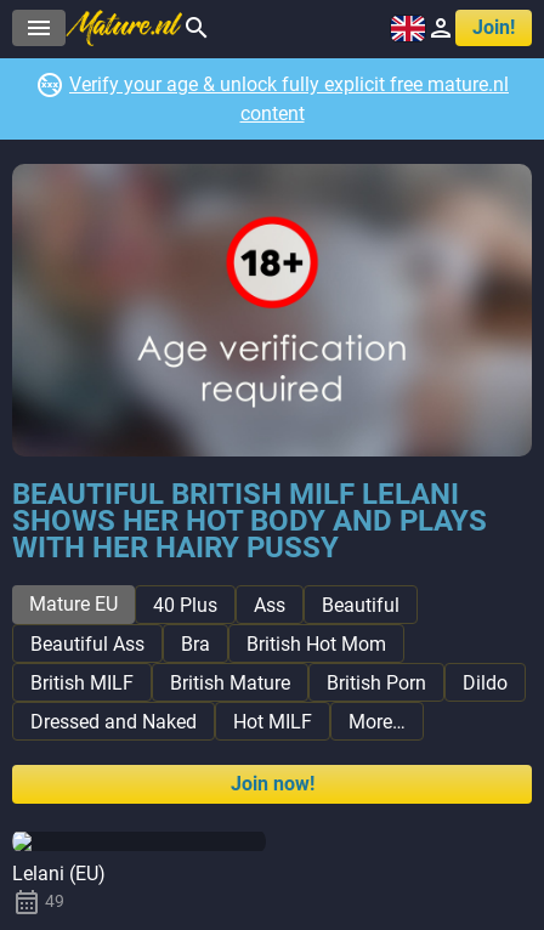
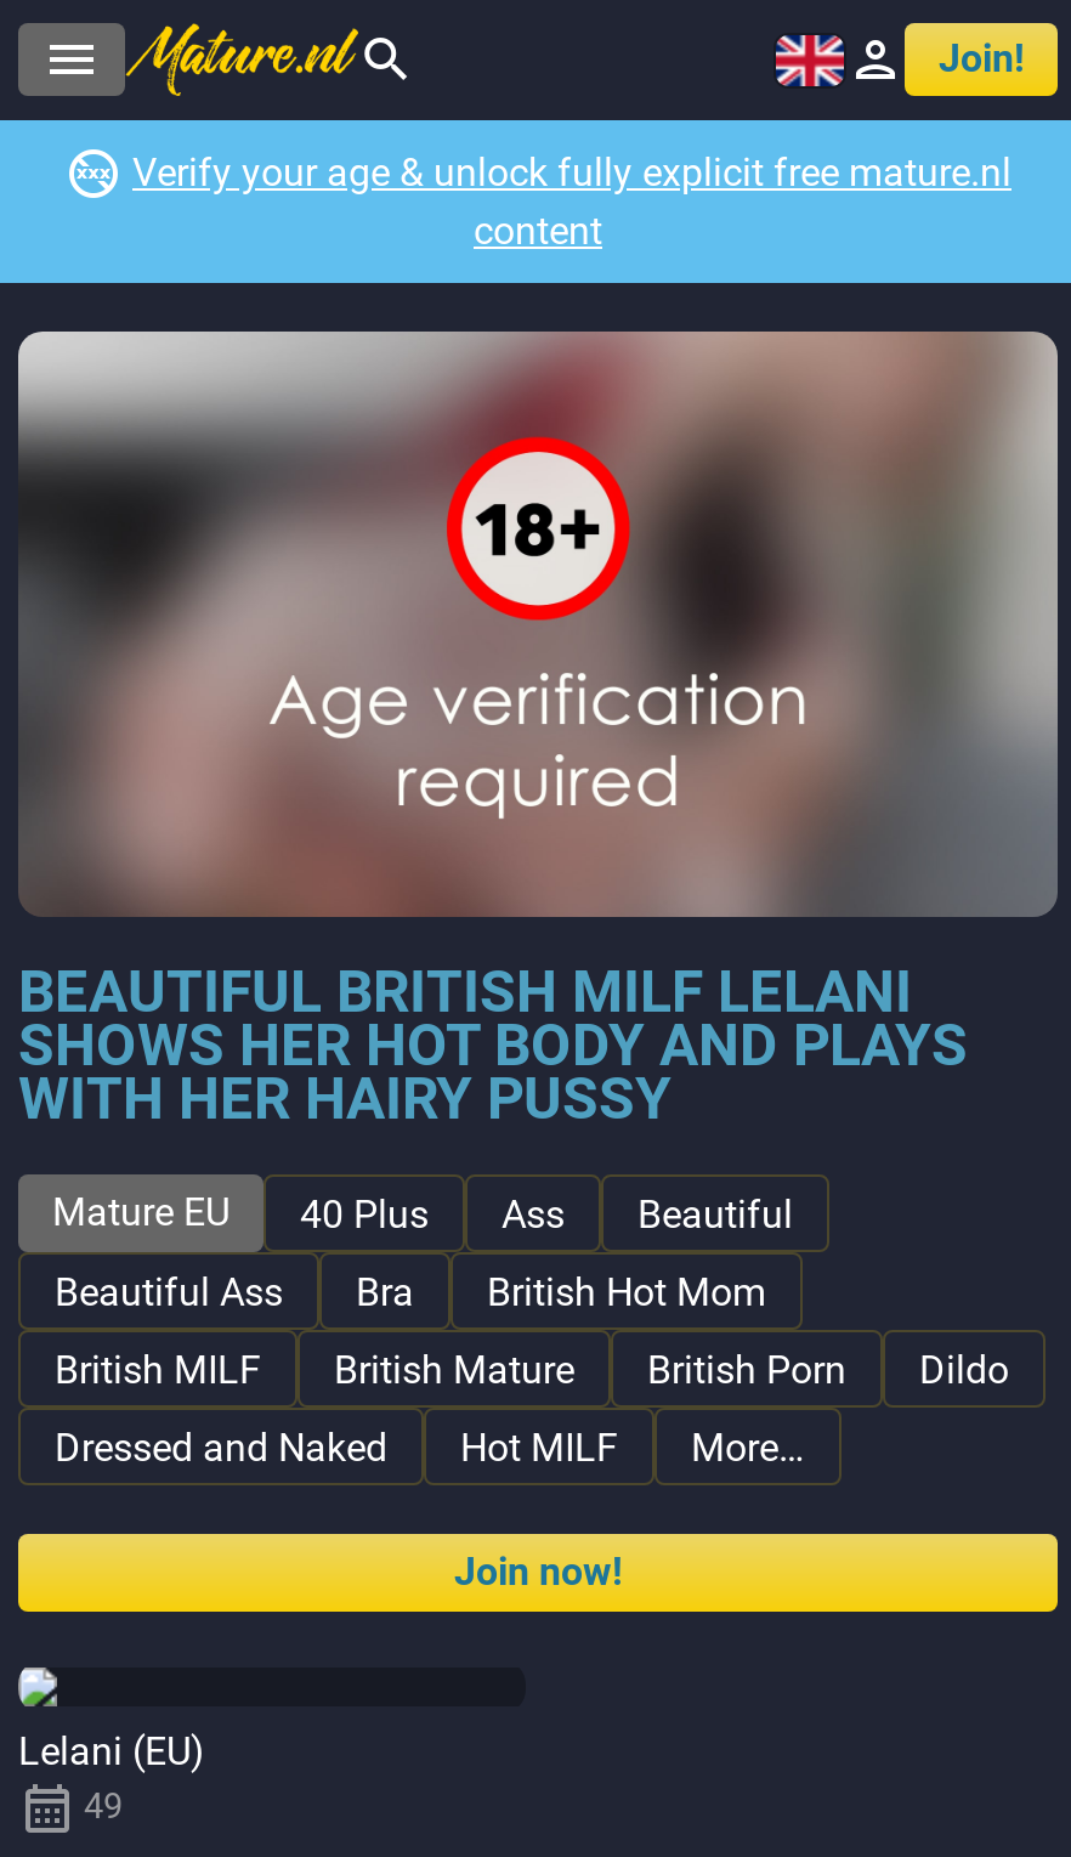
- [image]
+ [image]
